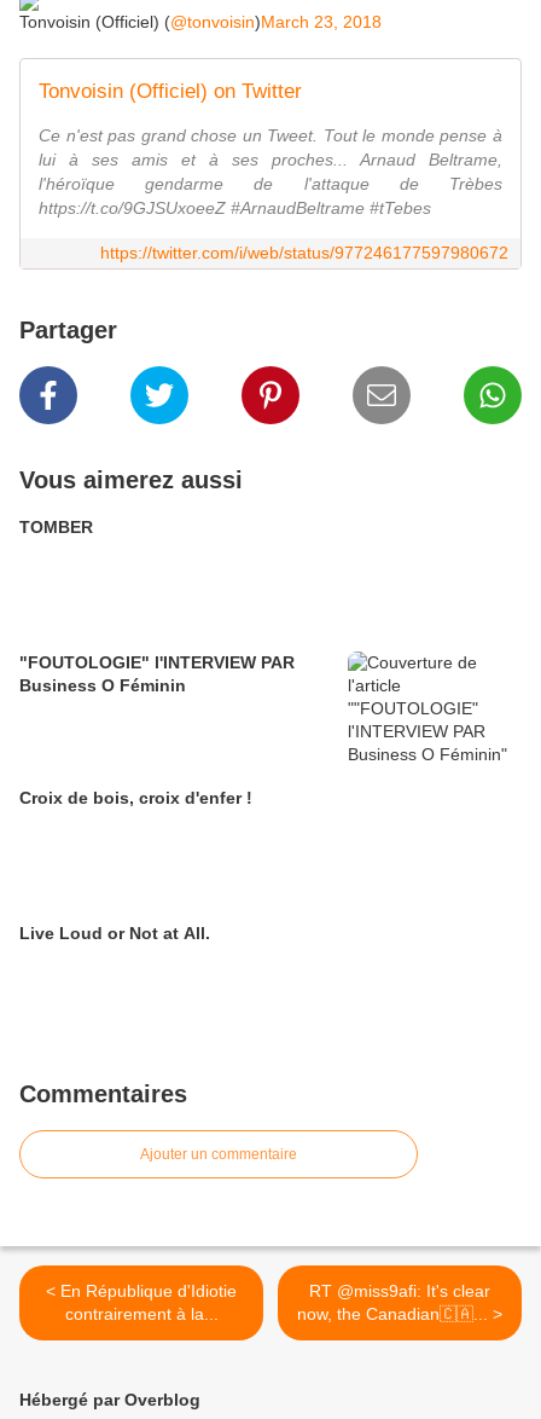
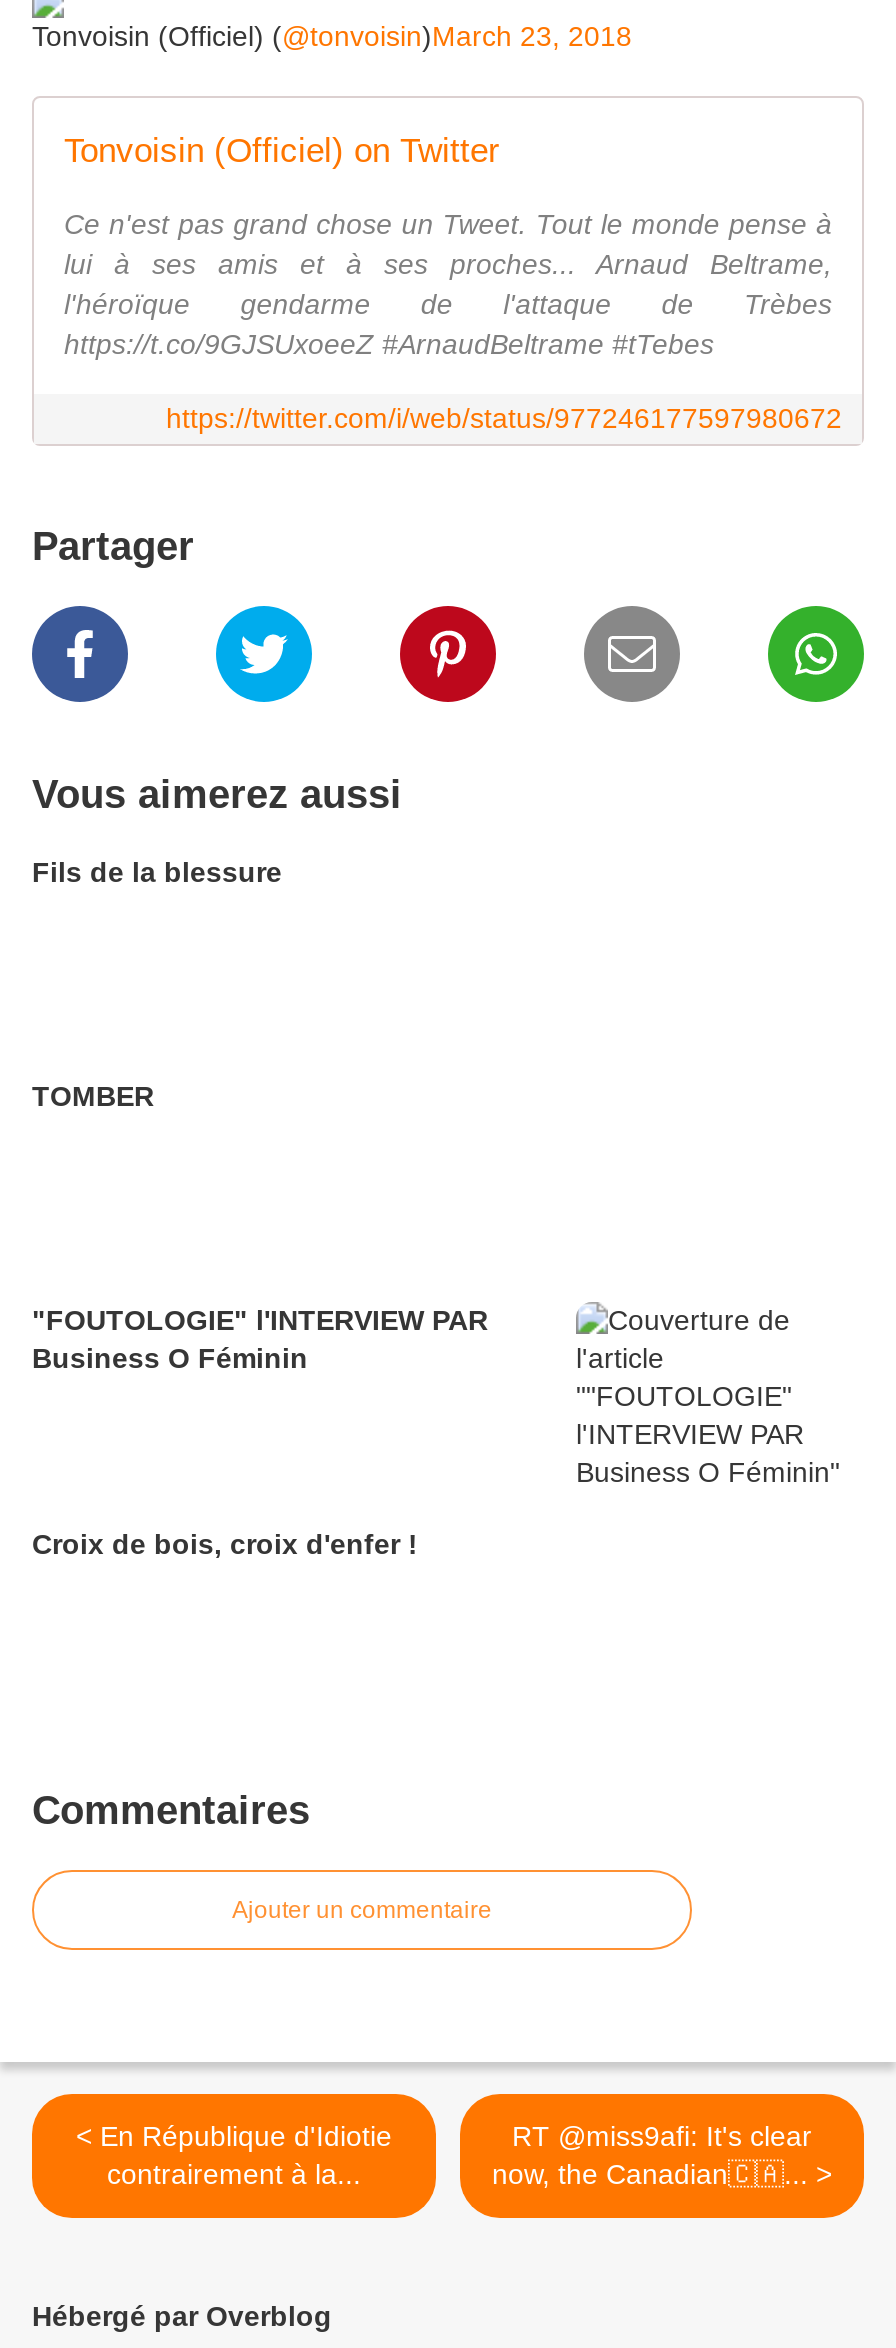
+ Fils de la blessure

moved down: TOMBER | "FOUTOLOGIE" l'INTERVIEW PAR | Business O Féminin | Croix de bois, croix d'enfer !

- Live Loud or Not at All.
